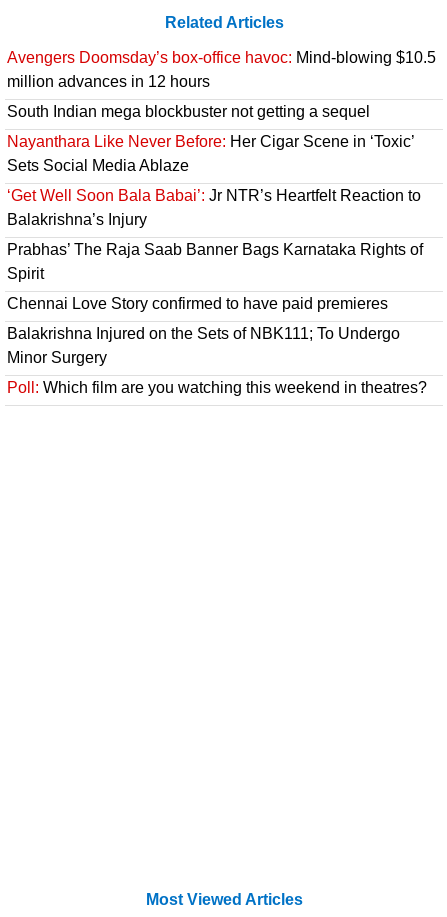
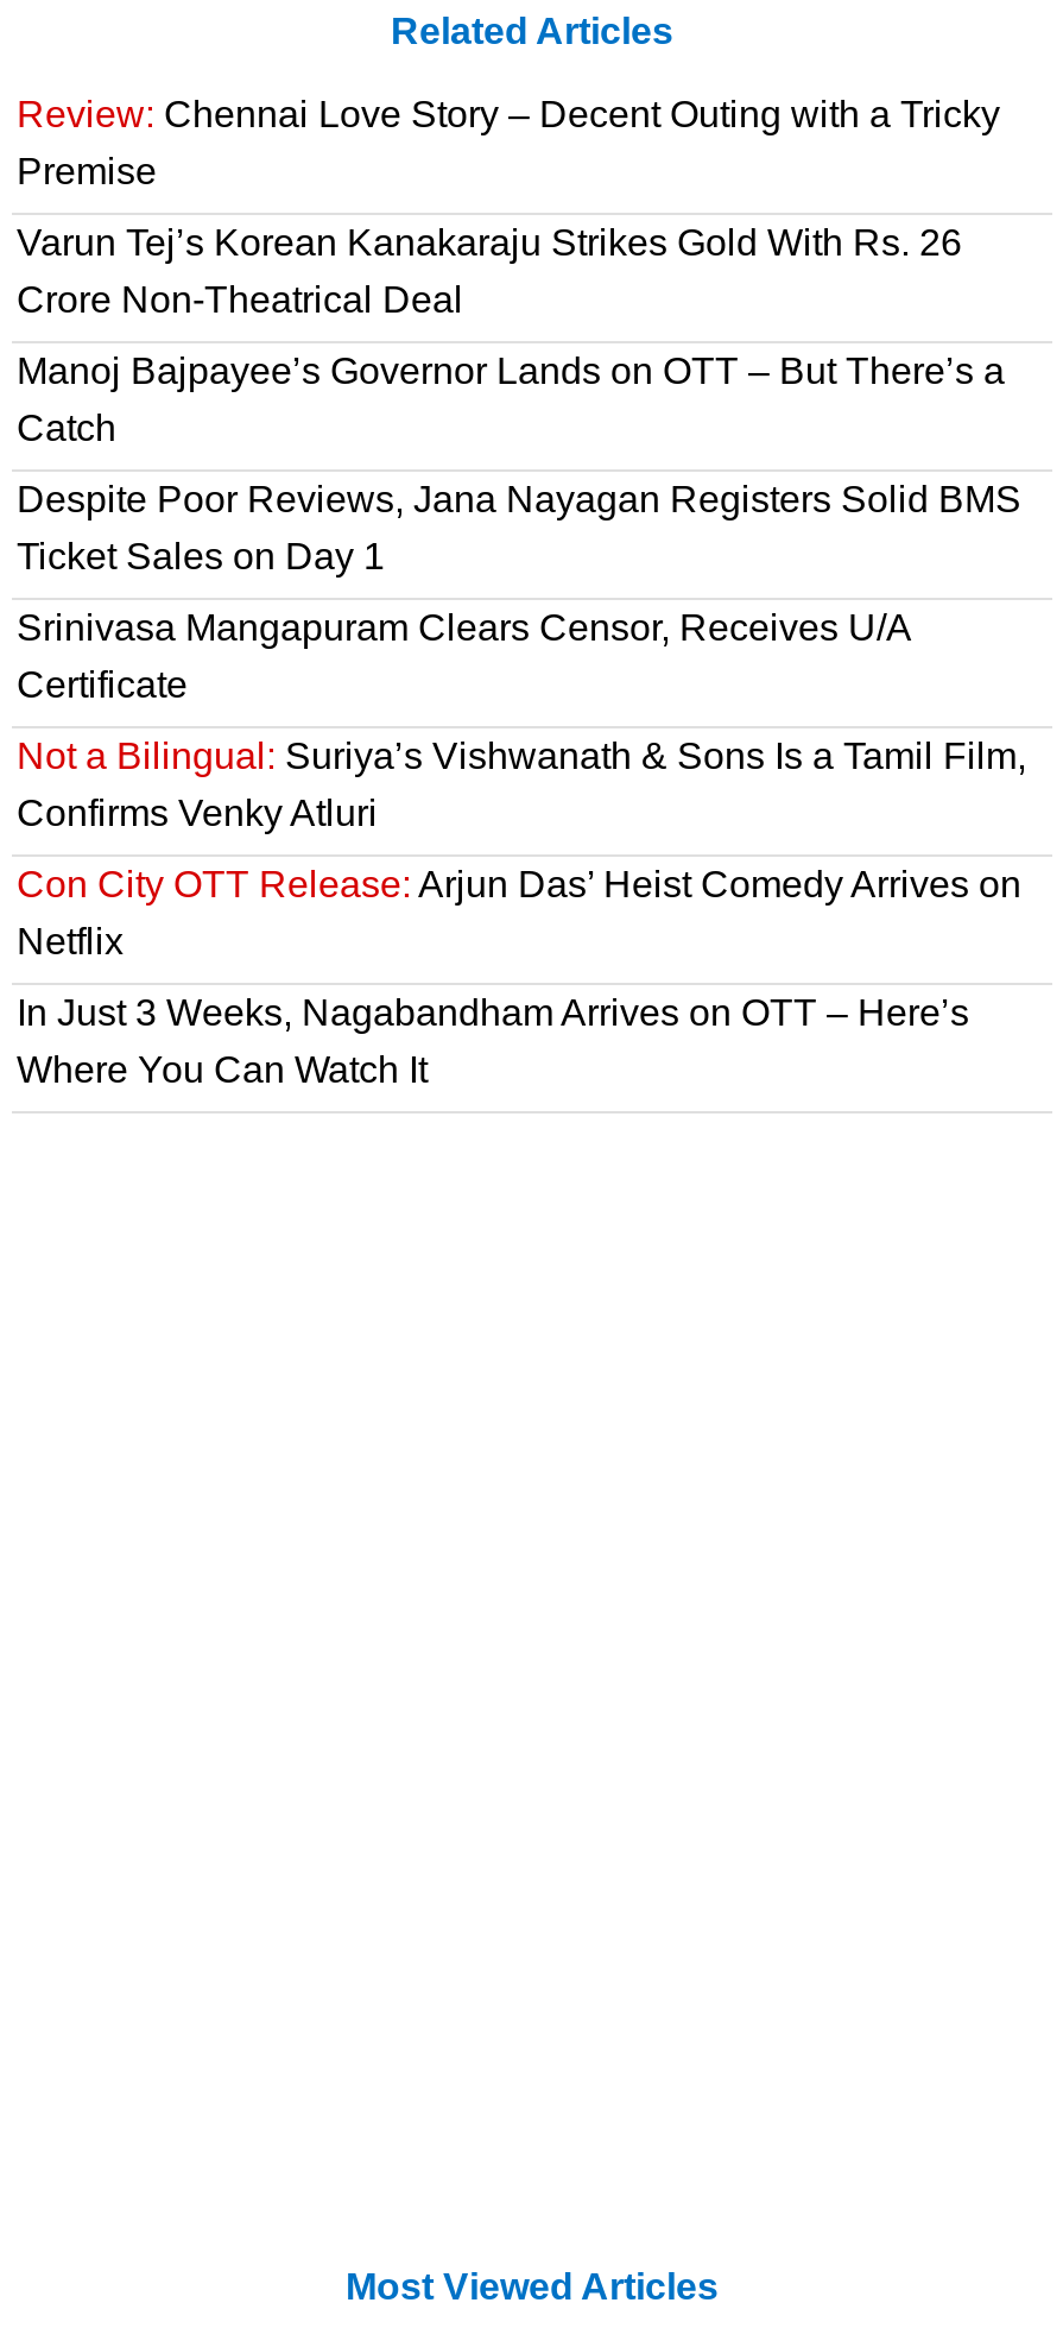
- Avengers Doomsday’s box-office havoc: Mind-blowing $10.5
- million advances in 12 hours
+ Review: Chennai Love Story – Decent Outing with a Tricky
+ Premise

- South Indian mega blockbuster not getting a sequel
+ Varun Tej’s Korean Kanakaraju Strikes Gold With Rs. 26
+ Crore Non-Theatrical Deal

- Nayanthara Like Never Before: Her Cigar Scene in ‘Toxic’
- Sets Social Media Ablaze
+ Manoj Bajpayee’s Governor Lands on OTT – But There’s a
+ Catch

- ‘Get Well Soon Bala Babai’: Jr NTR’s Heartfelt Reaction to
- Balakrishna’s Injury
+ Despite Poor Reviews, Jana Nayagan Registers Solid BMS
+ Ticket Sales on Day 1

- Prabhas’ The Raja Saab Banner Bags Karnataka Rights of
- Spirit
+ Srinivasa Mangapuram Clears Censor, Receives U/A
+ Certificate

- Chennai Love Story confirmed to have paid premieres
+ Not a Bilingual: Suriya’s Vishwanath & Sons Is a Tamil Film,
+ Confirms Venky Atluri

- Balakrishna Injured on the Sets of NBK111; To Undergo
- Minor Surgery
+ Con City OTT Release: Arjun Das’ Heist Comedy Arrives on
+ Netflix

- Poll: Which film are you watching this weekend in theatres?
+ In Just 3 Weeks, Nagabandham Arrives on OTT – Here’s
+ Where You Can Watch It
